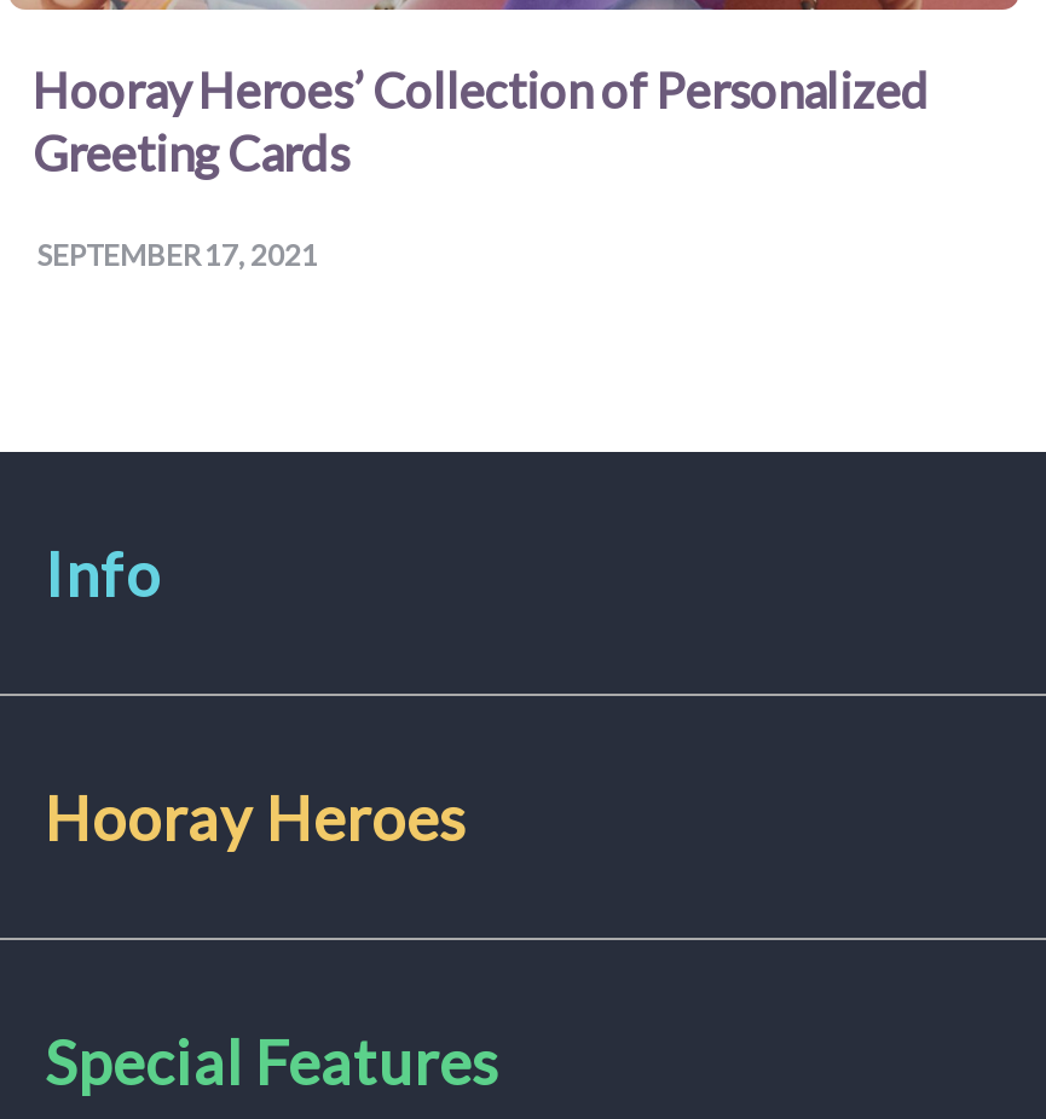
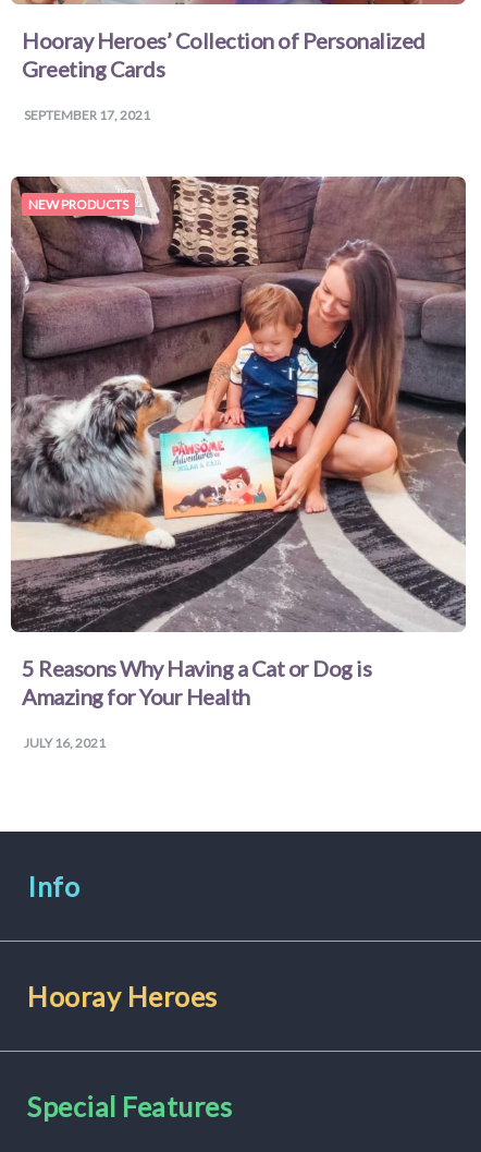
+ [image]
+ NEW PRODUCTS

+ 5 Reasons Why Having a Cat or Dog is
+ Amazing for Your Health
+ JULY 16, 2021
